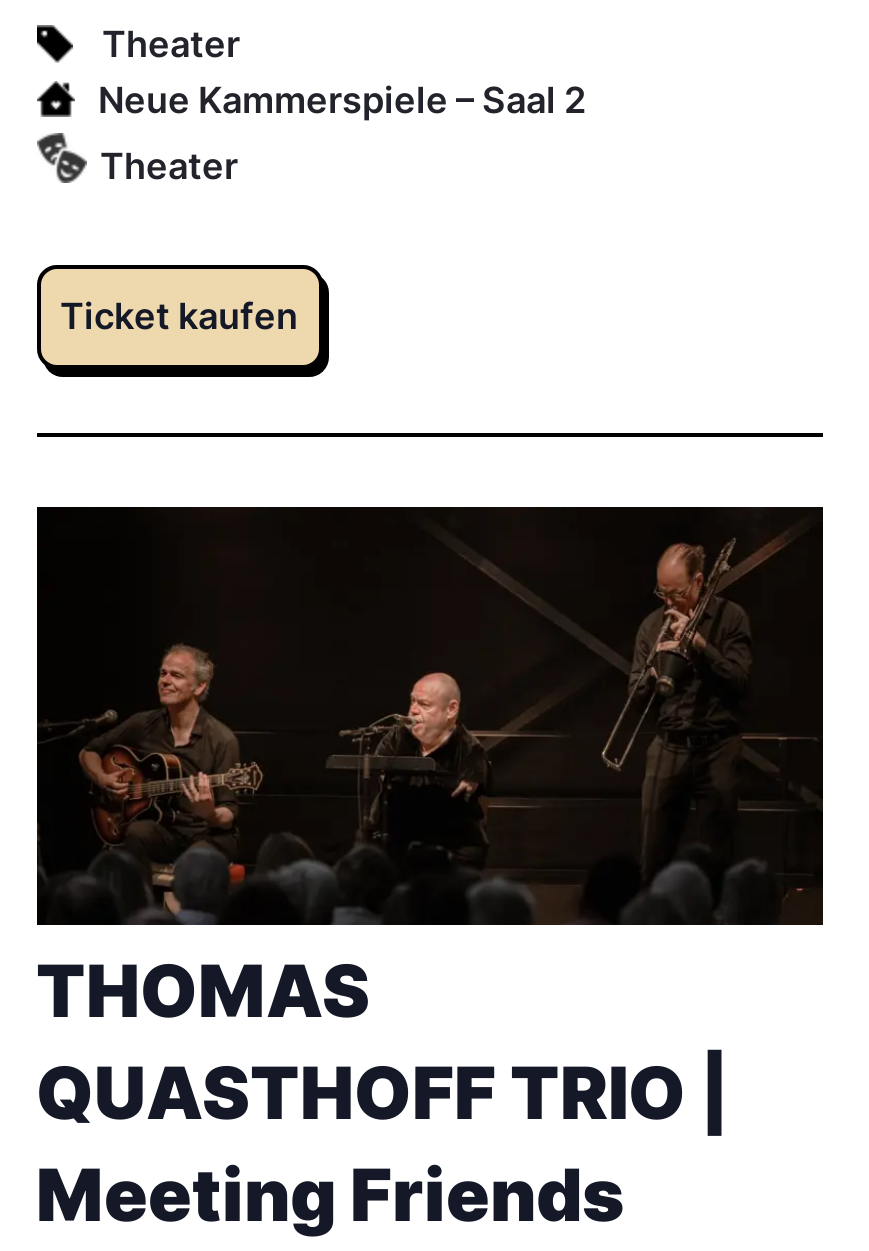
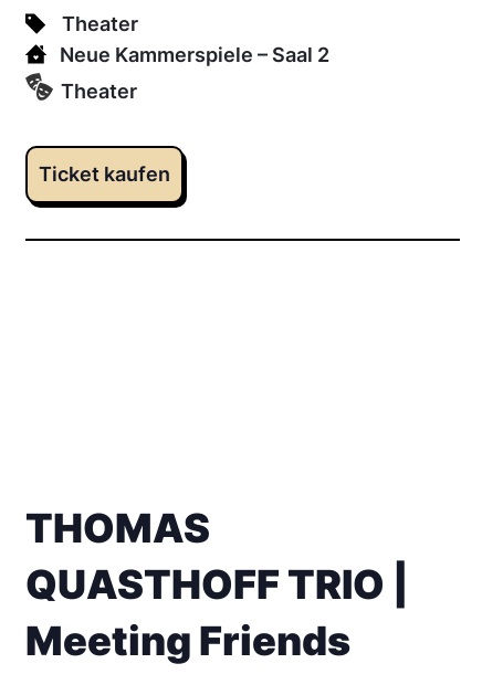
- [image]
